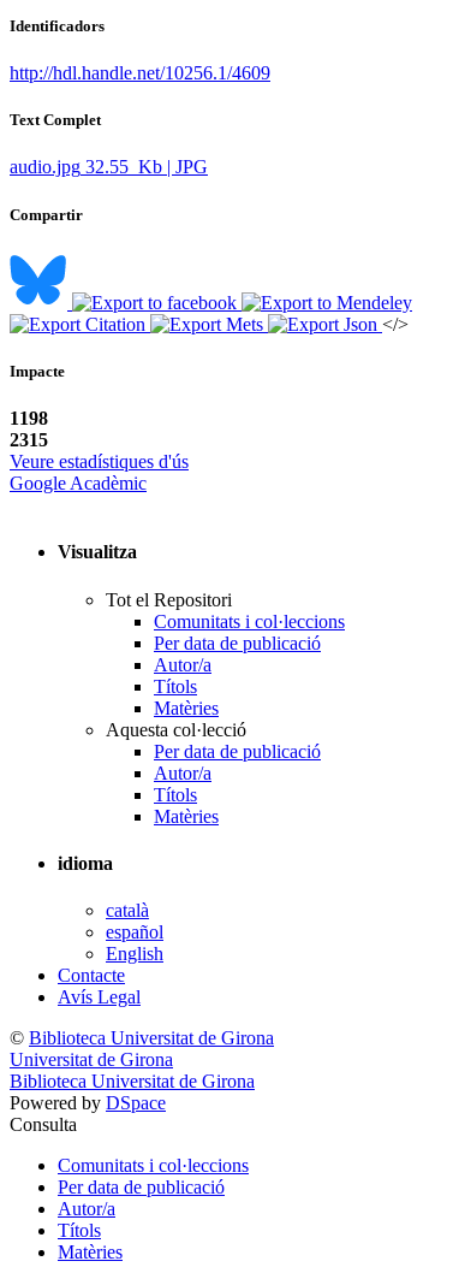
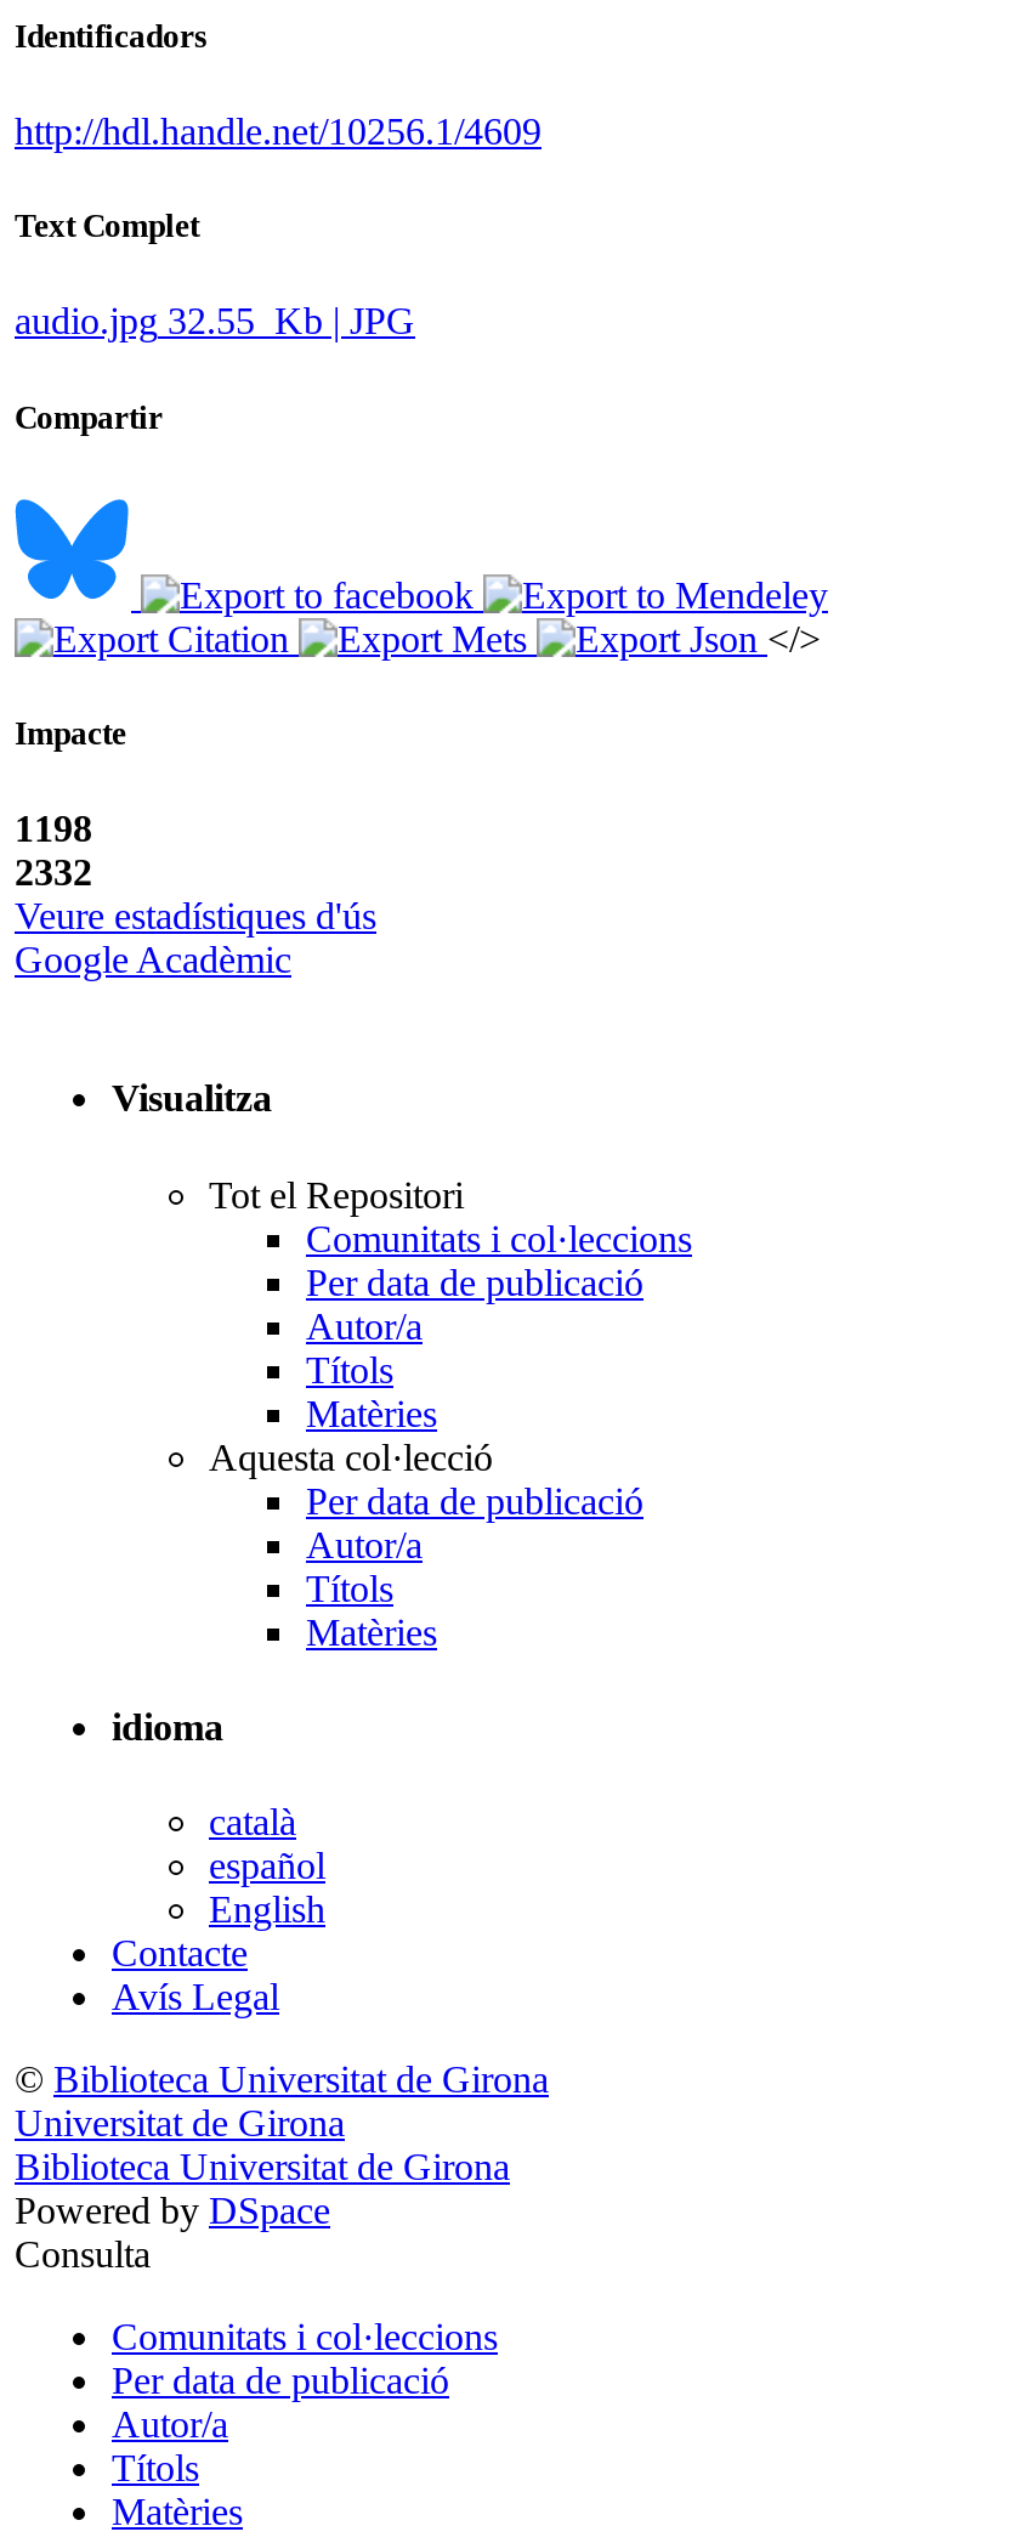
- 2315
+ 2332
